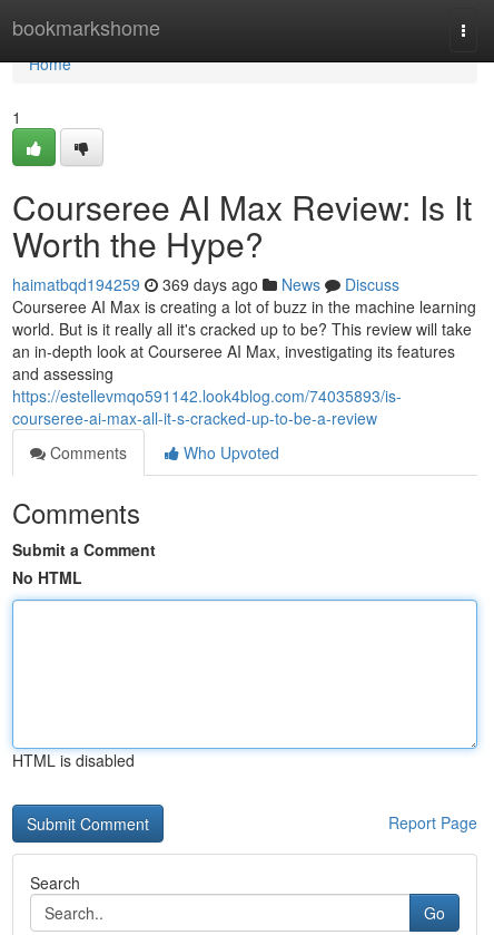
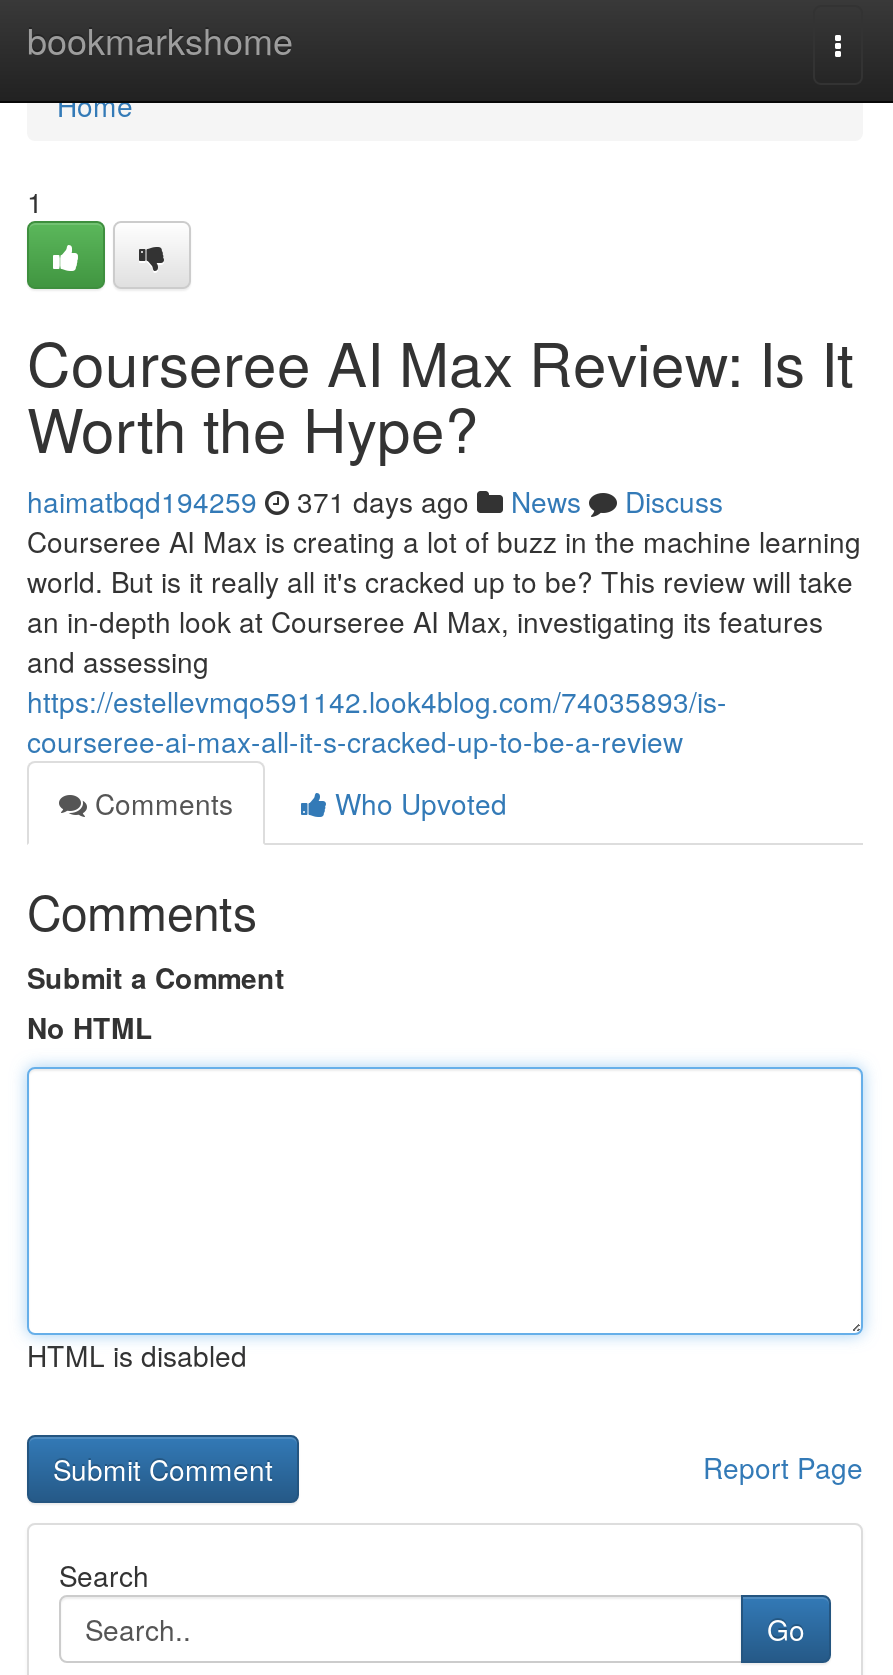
- haimatbqd194259 369 days ago News Discuss
+ haimatbqd194259 371 days ago News Discuss
